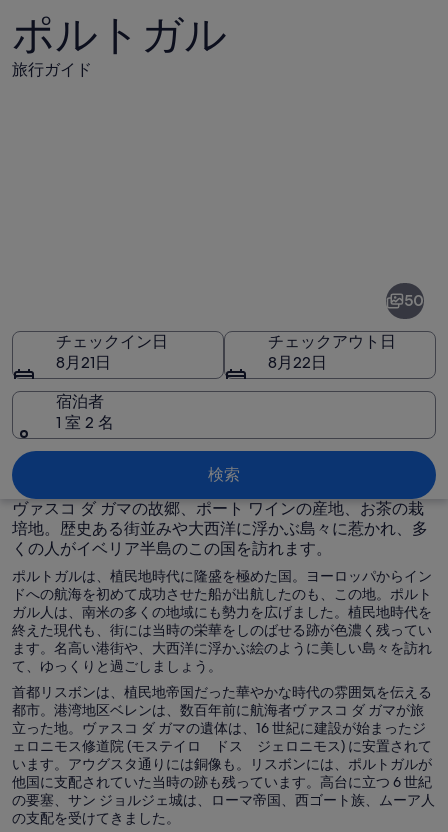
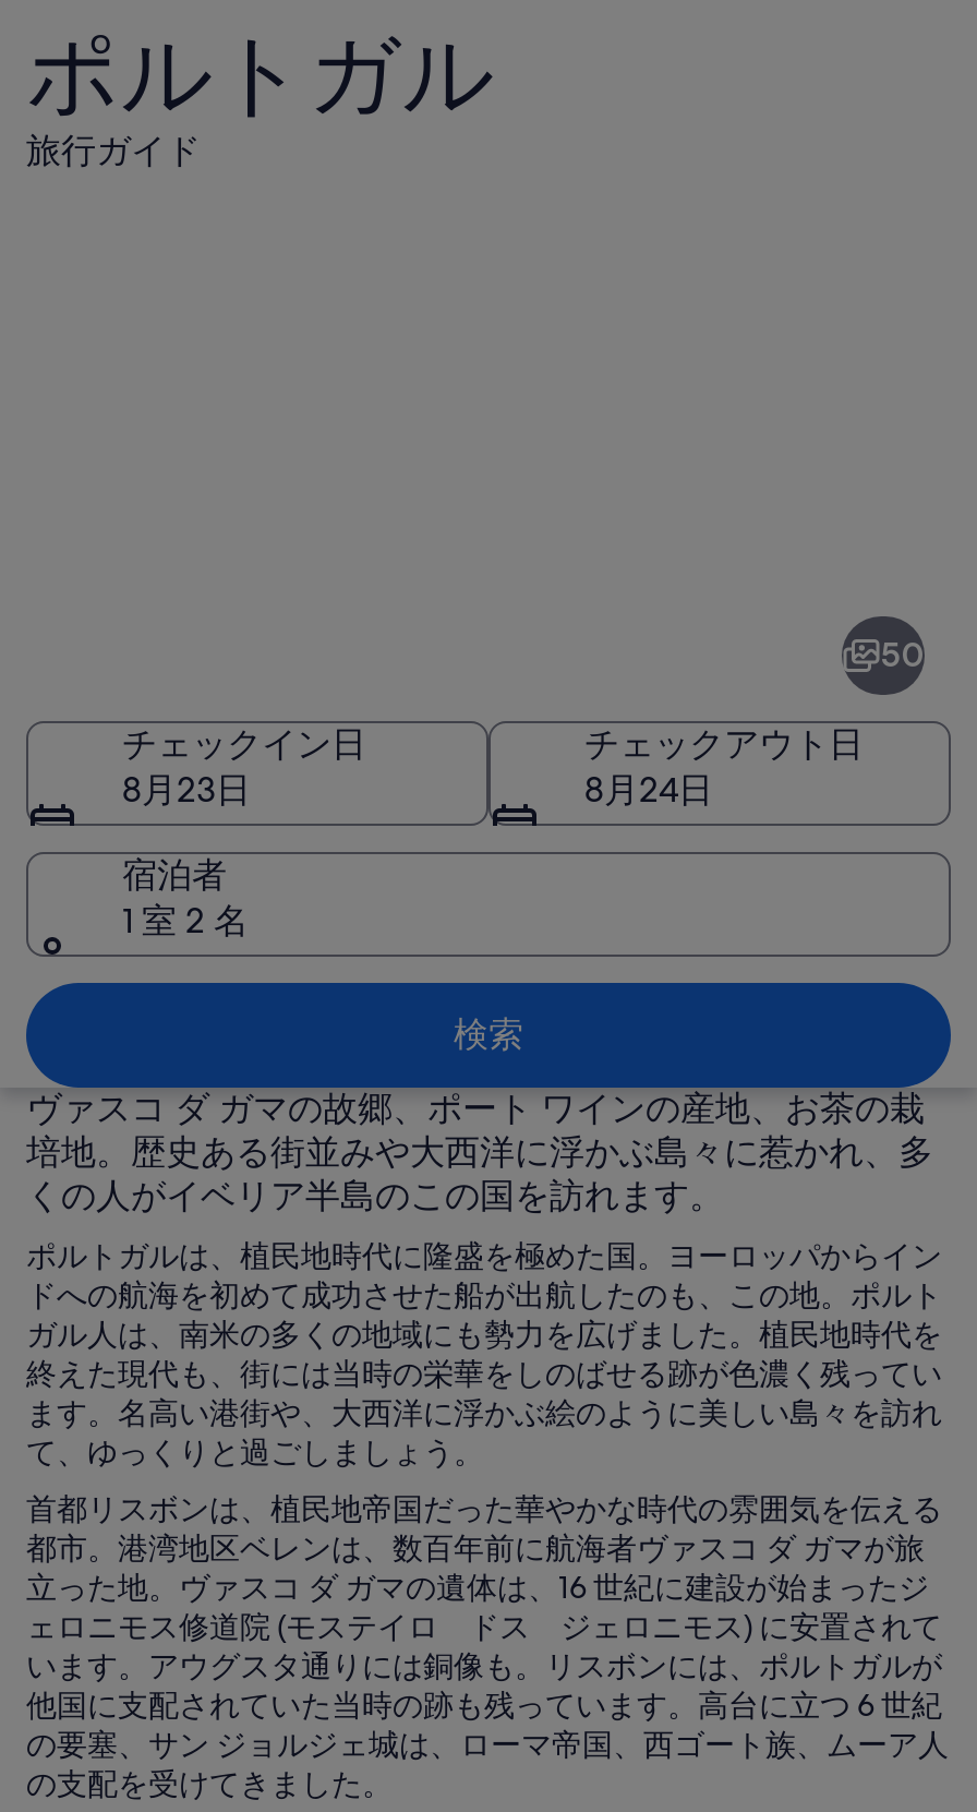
- 8月21日
+ 8月23日

- 8月22日
+ 8月24日
